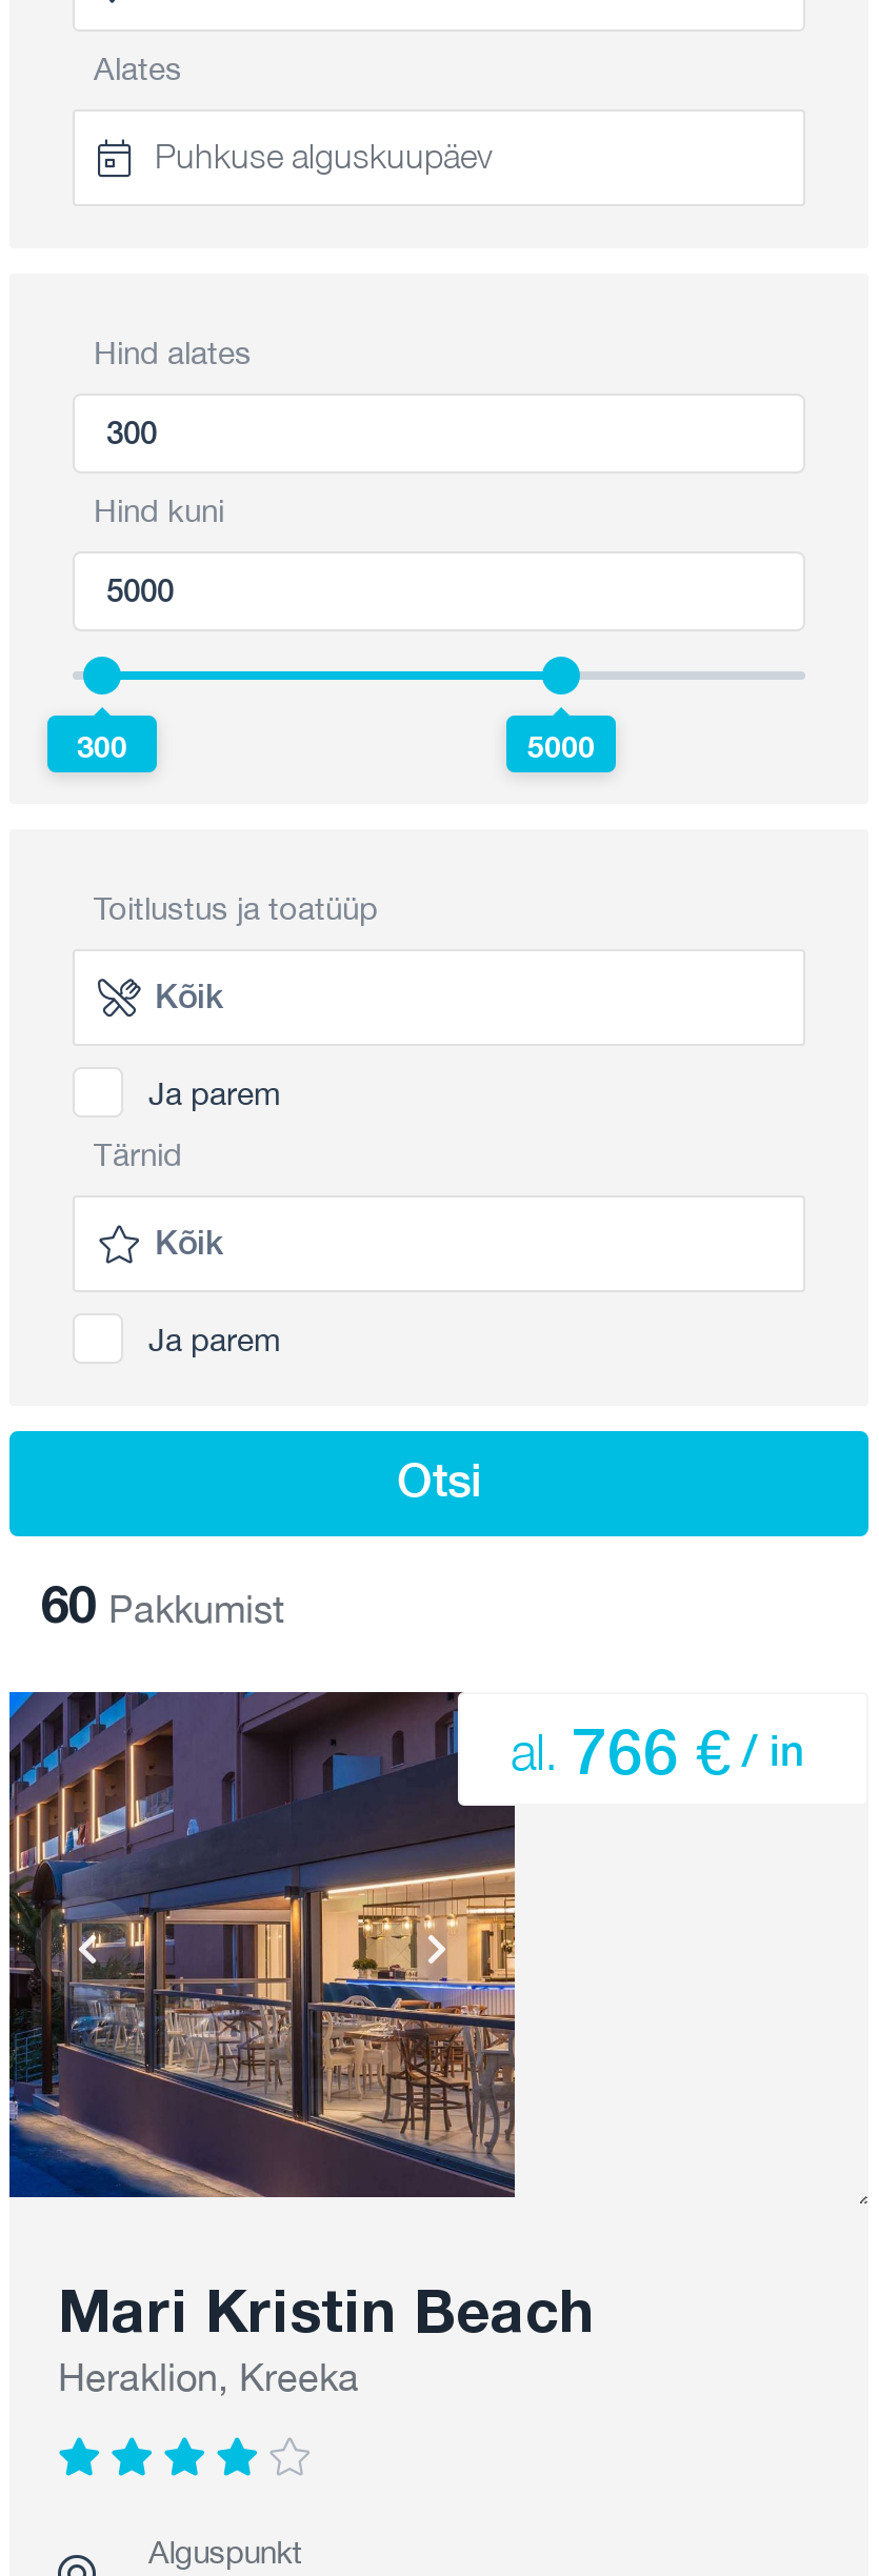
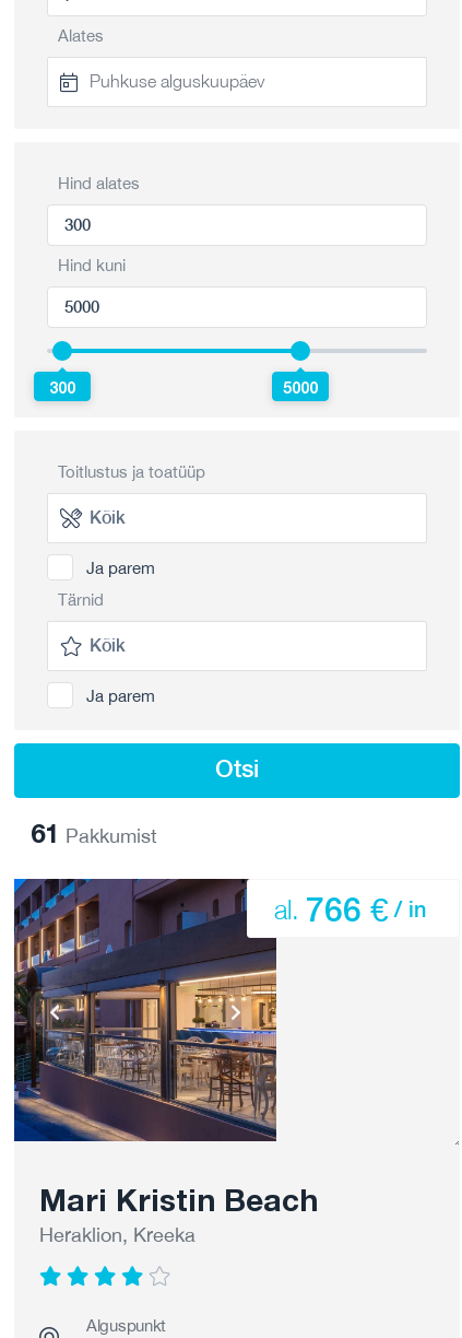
- 60 Pakkumist
+ 61 Pakkumist
